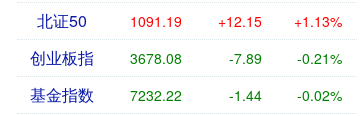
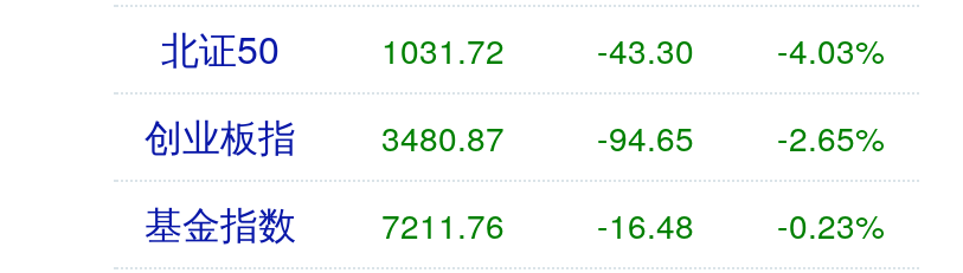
- 1091.19
+ 1031.72

- +12.15
+ -43.30

- +1.13%
+ -4.03%

- 3678.08
+ 3480.87

- -7.89
+ -94.65

- -0.21%
+ -2.65%

- 7232.22
+ 7211.76

- -1.44
+ -16.48

- -0.02%
+ -0.23%
